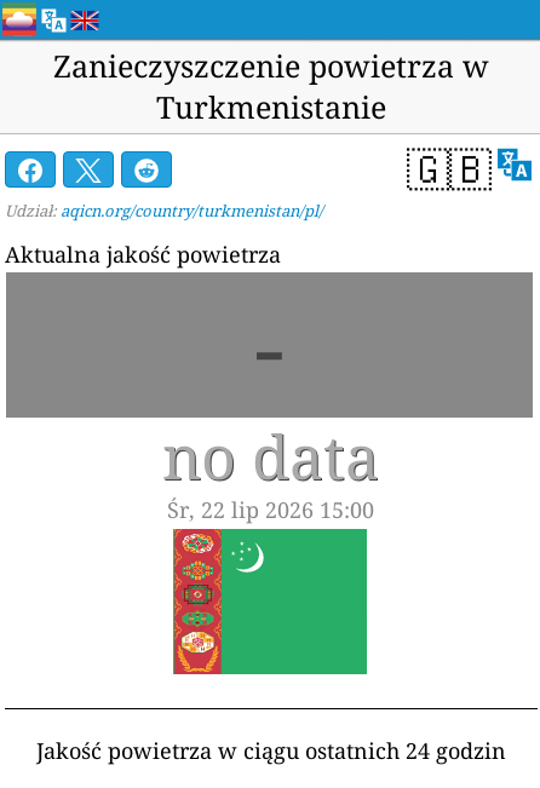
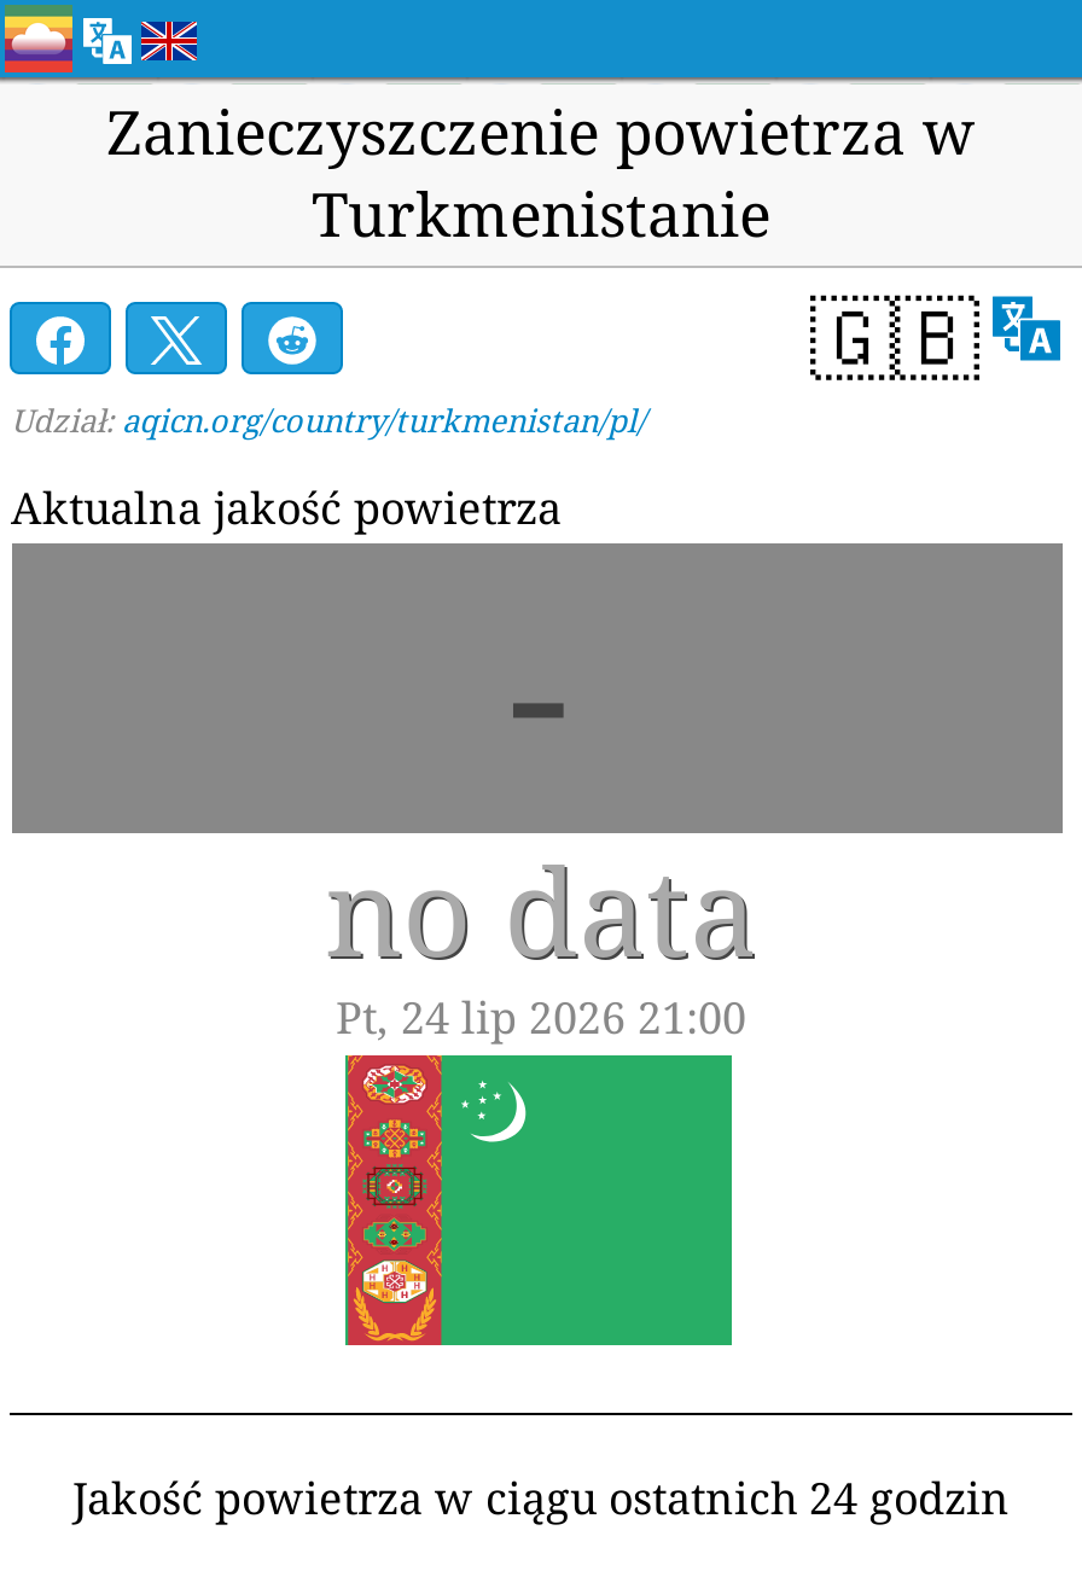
- Śr, 22 lip 2026 15:00
+ Pt, 24 lip 2026 21:00
